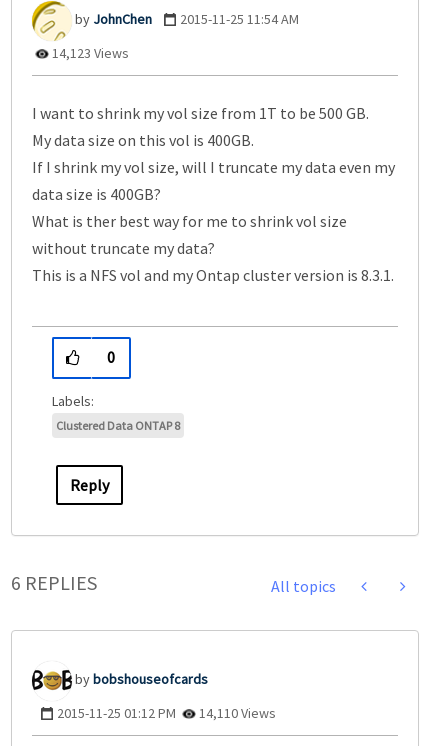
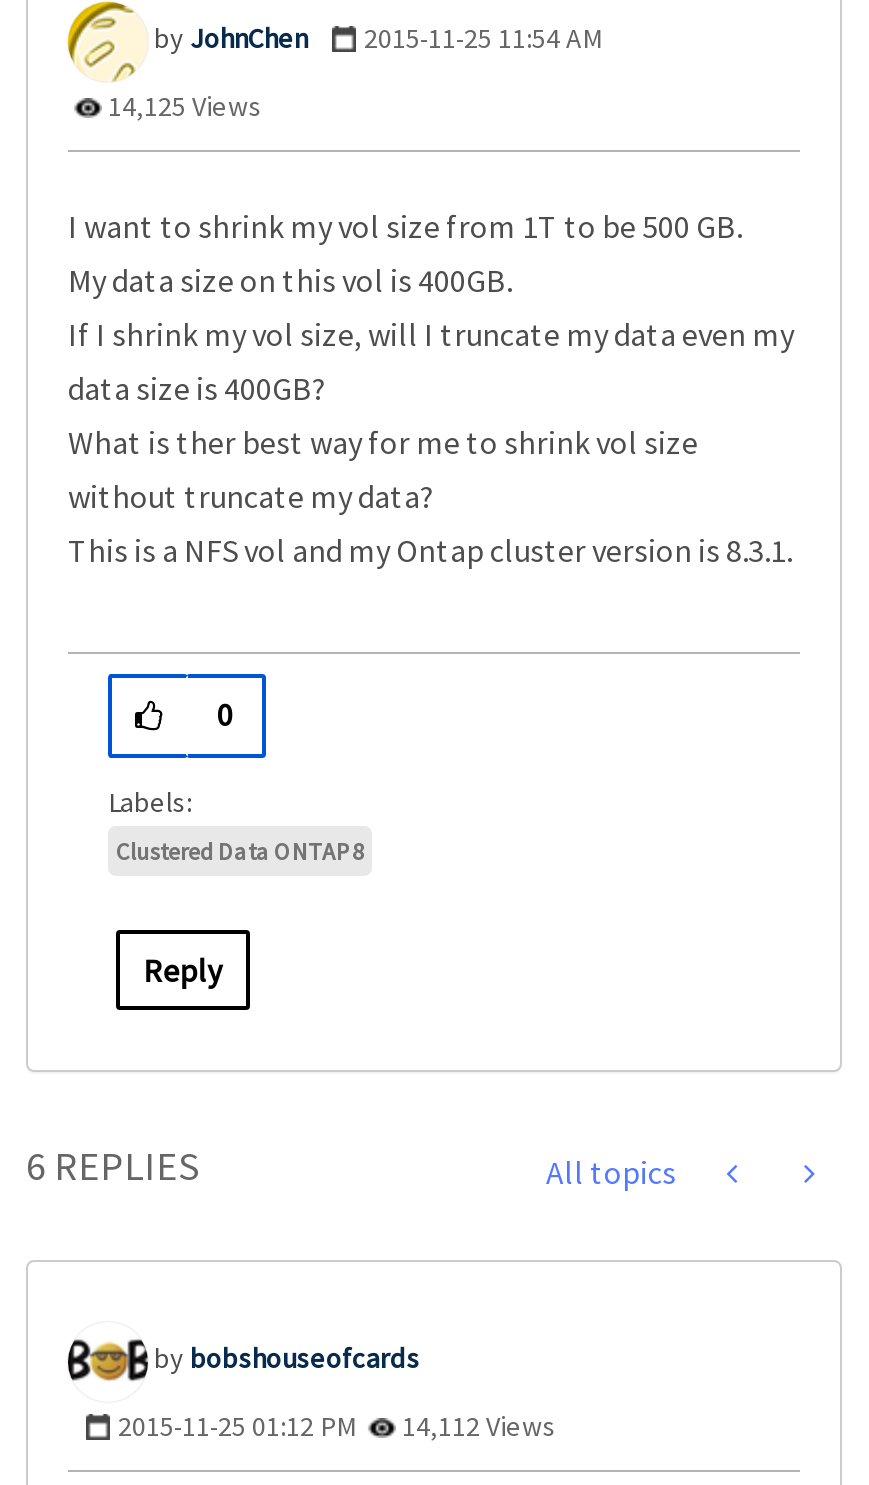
- 14,123 Views
+ 14,125 Views

- 2015-11-25 01:12 PM 14,110 Views
+ 2015-11-25 01:12 PM 14,112 Views
